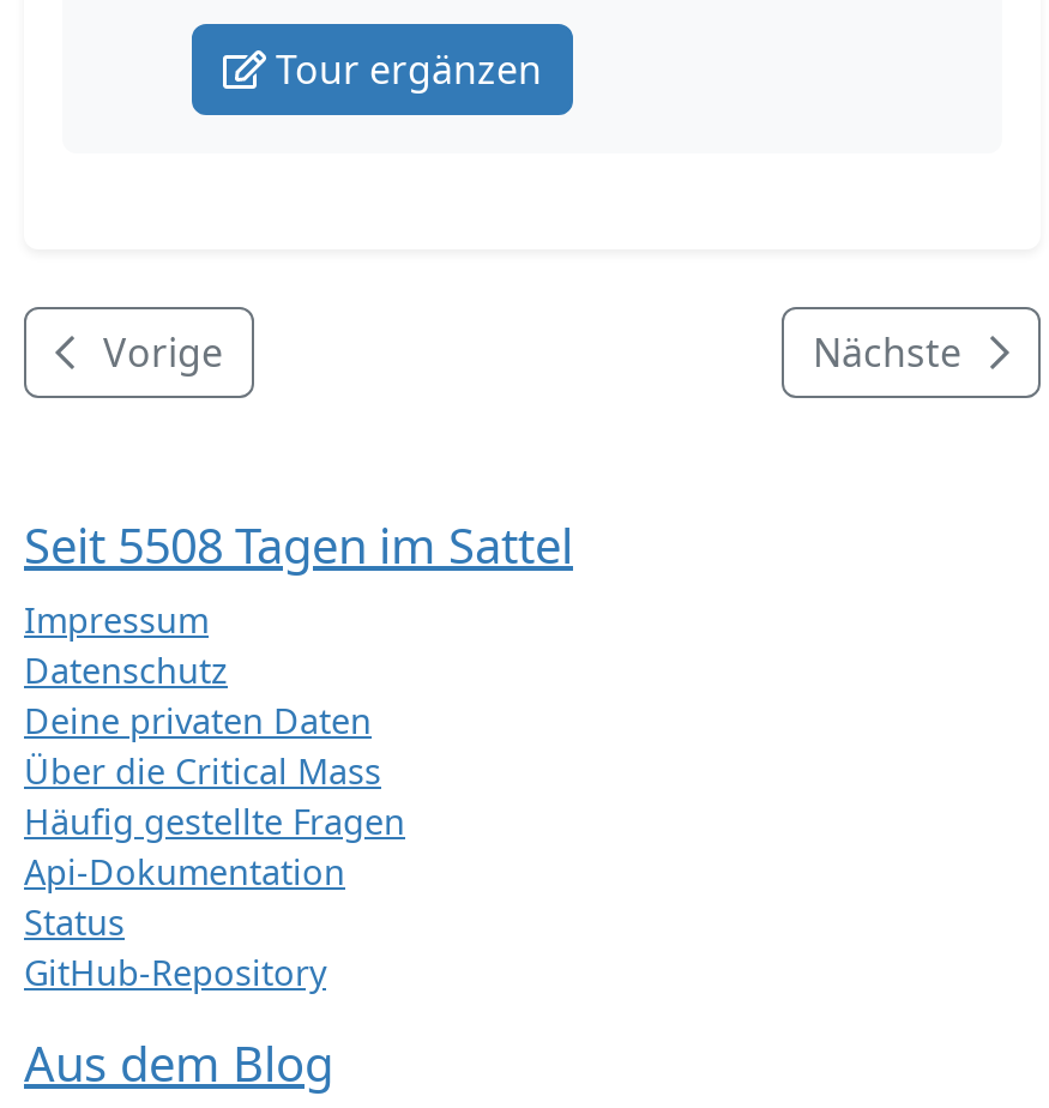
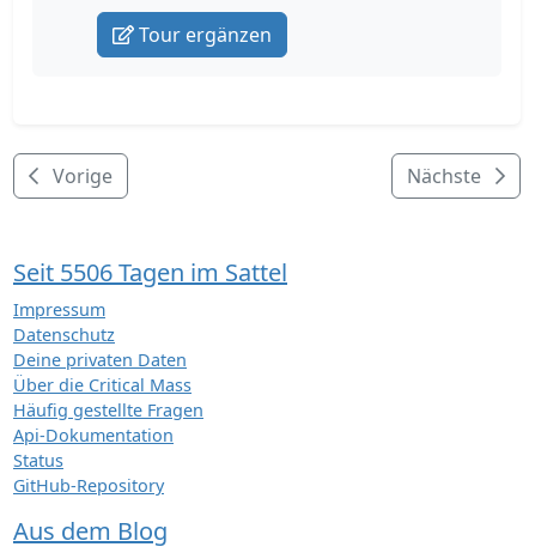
- Seit 5508 Tagen im Sattel
+ Seit 5506 Tagen im Sattel
